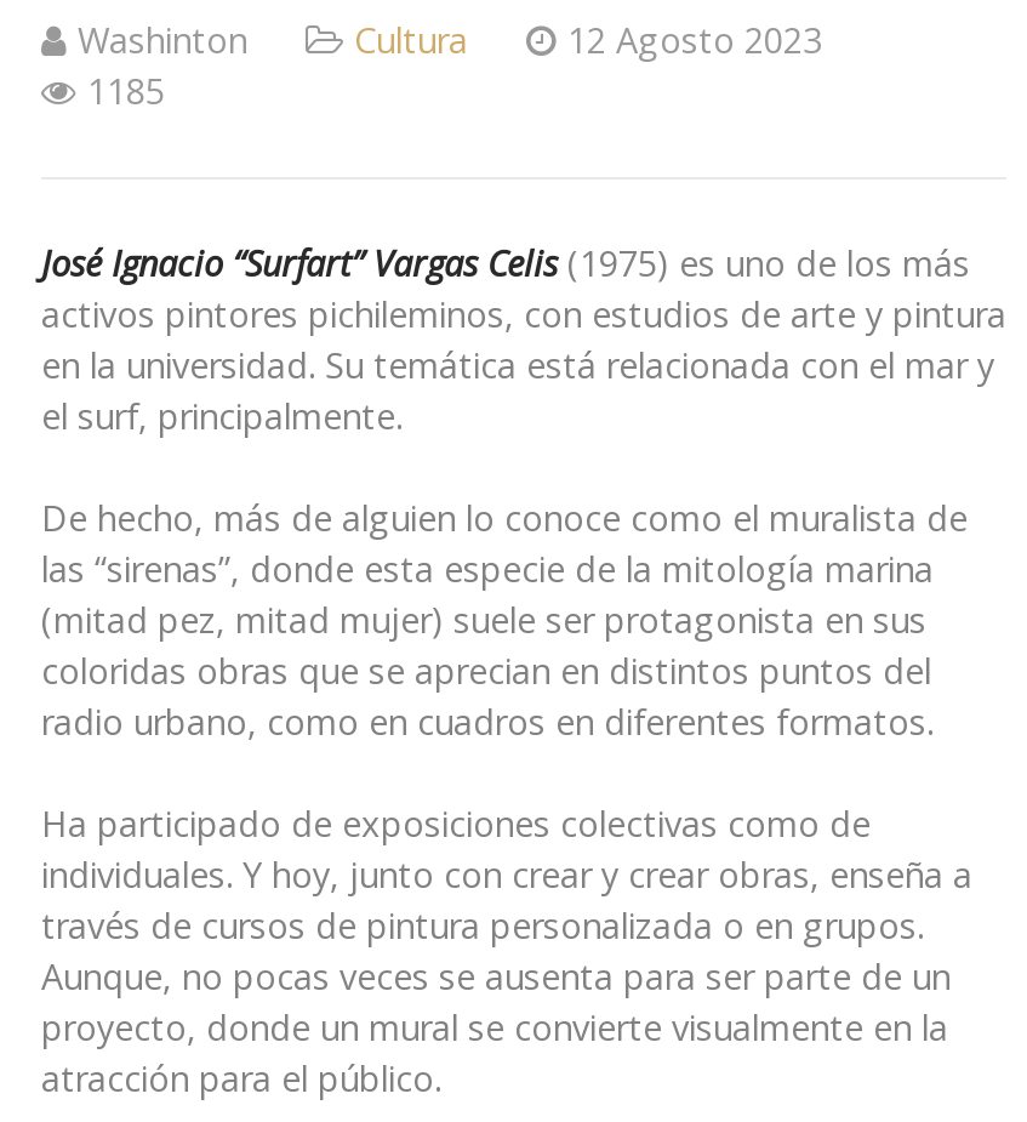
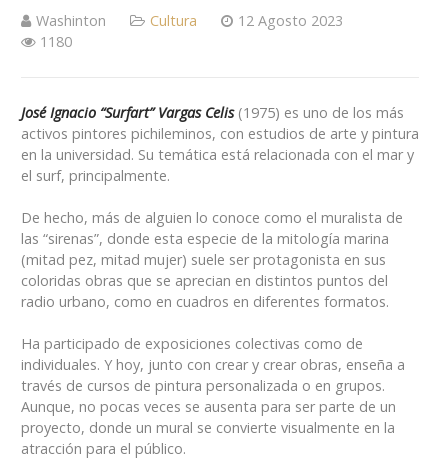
- 1185
+ 1180
